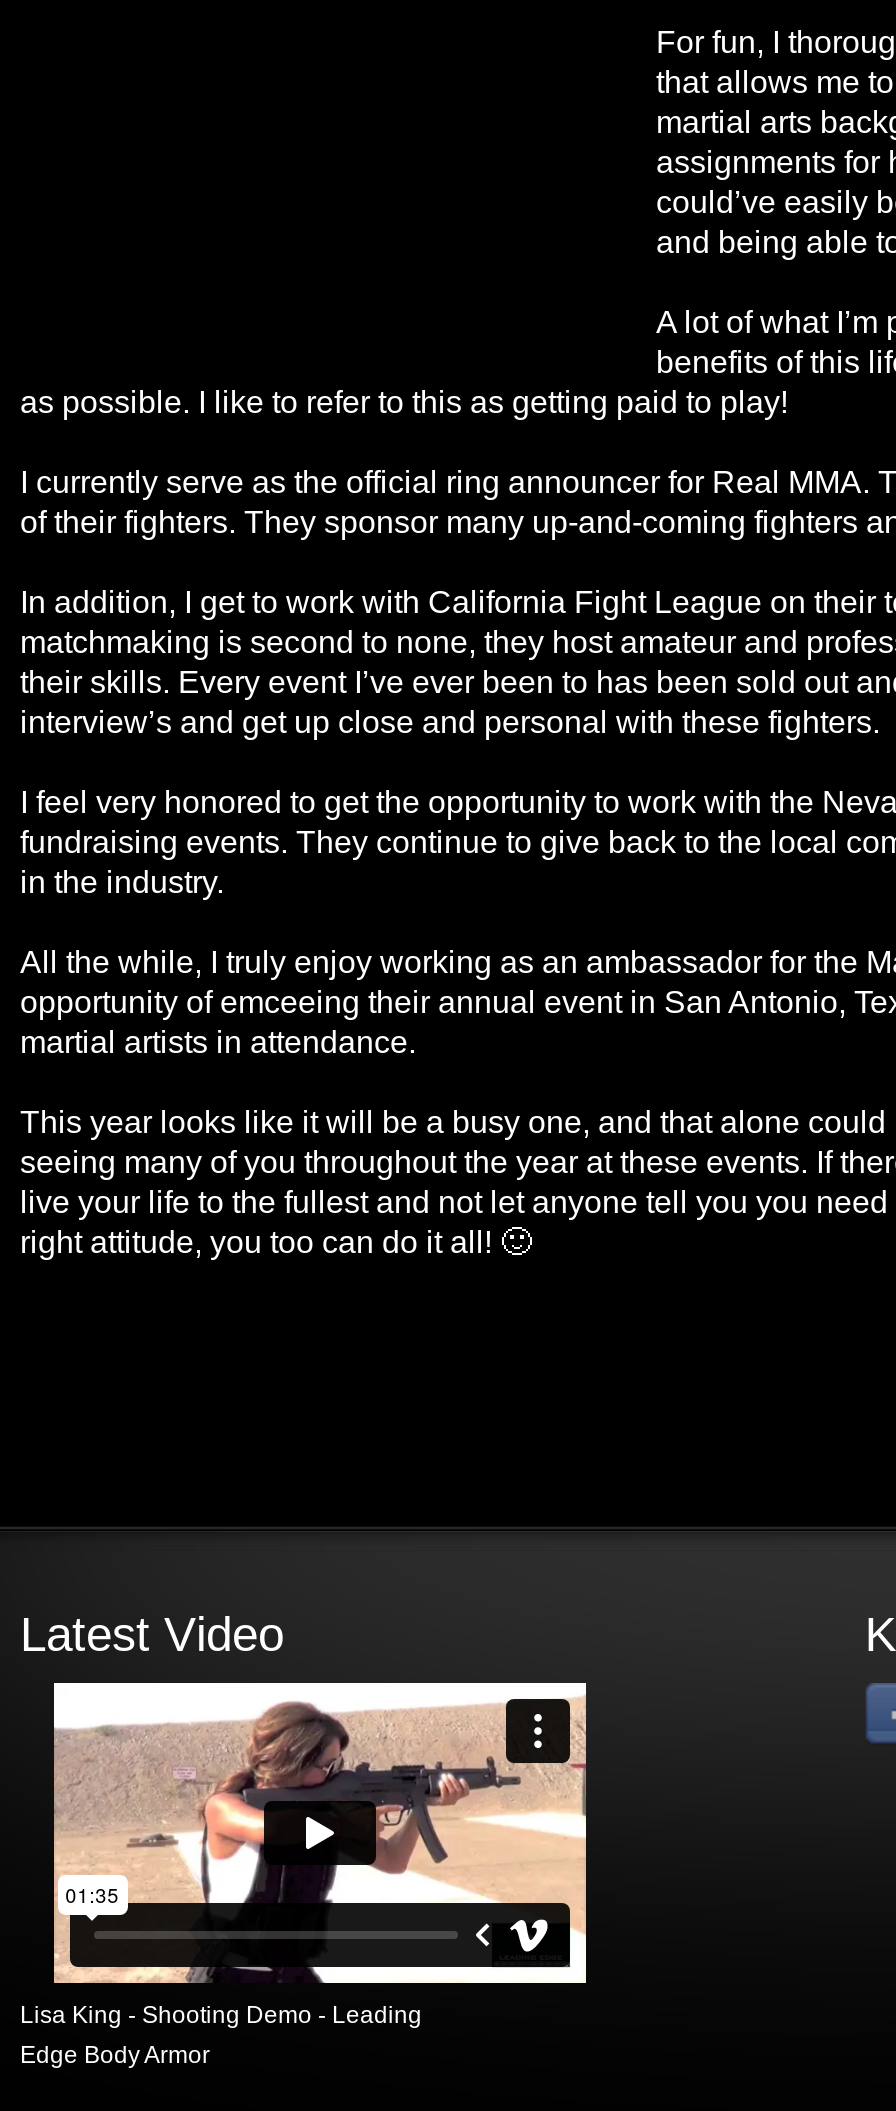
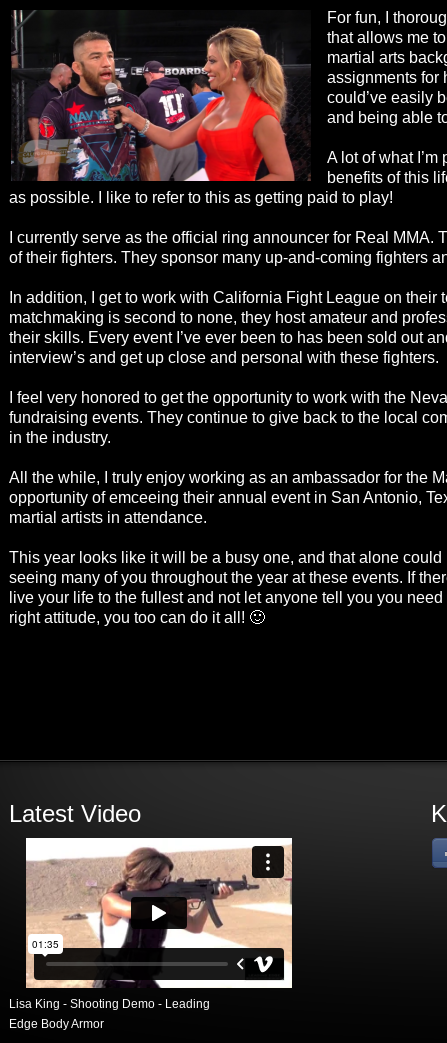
+ [image]
